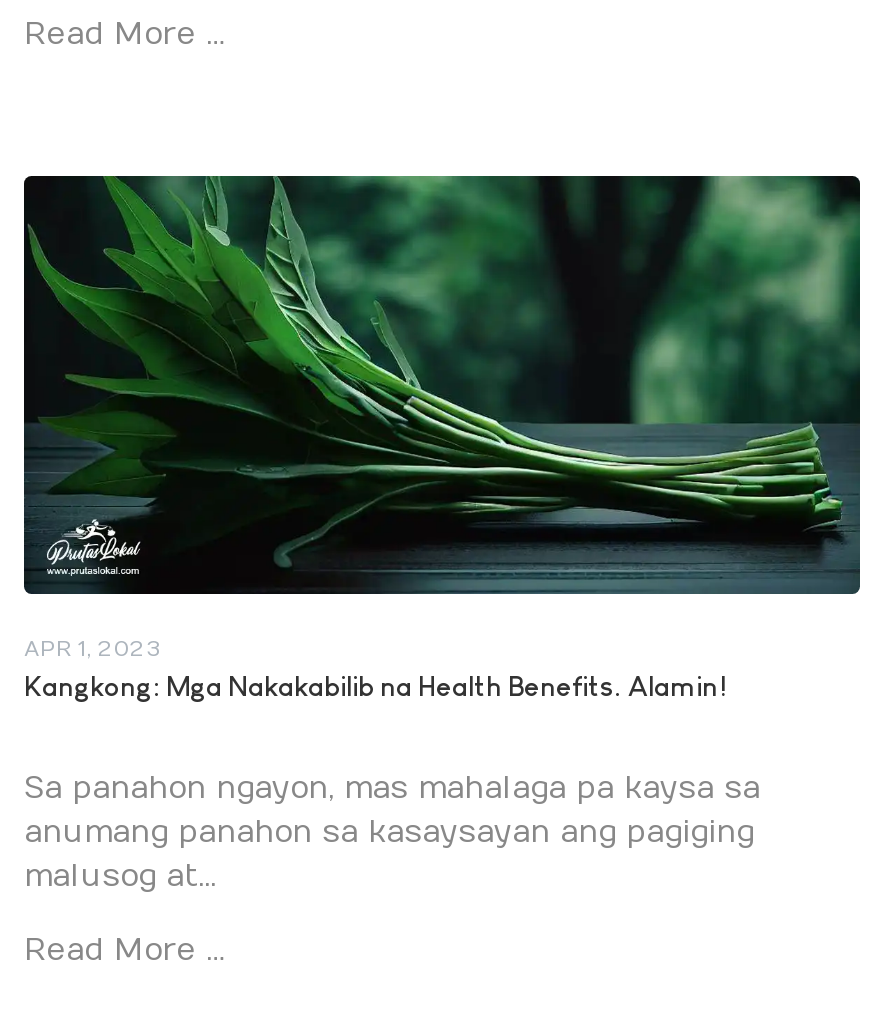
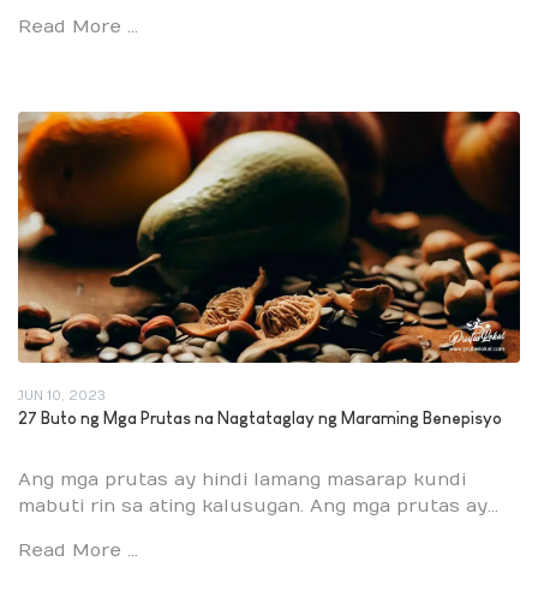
- [image]
- APR 1, 2023
- Kangkong: Mga Nakakabilib na Health Benefits. Alamin!
+ [image]
+ JUN 10, 2023
+ 27 Buto ng Mga Prutas na Nagtataglay ng Maraming Benepisyo

- Sa panahon ngayon, mas mahalaga pa kaysa sa
- anumang panahon sa kasaysayan ang pagiging
- malusog at...
+ Ang mga prutas ay hindi lamang masarap kundi
+ mabuti rin sa ating kalusugan. Ang mga prutas ay...
